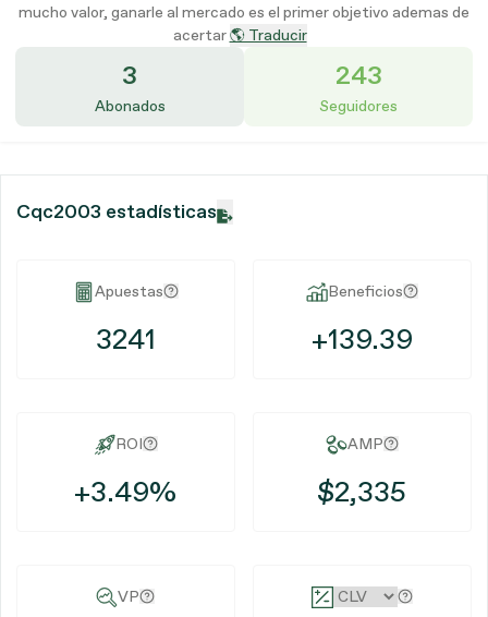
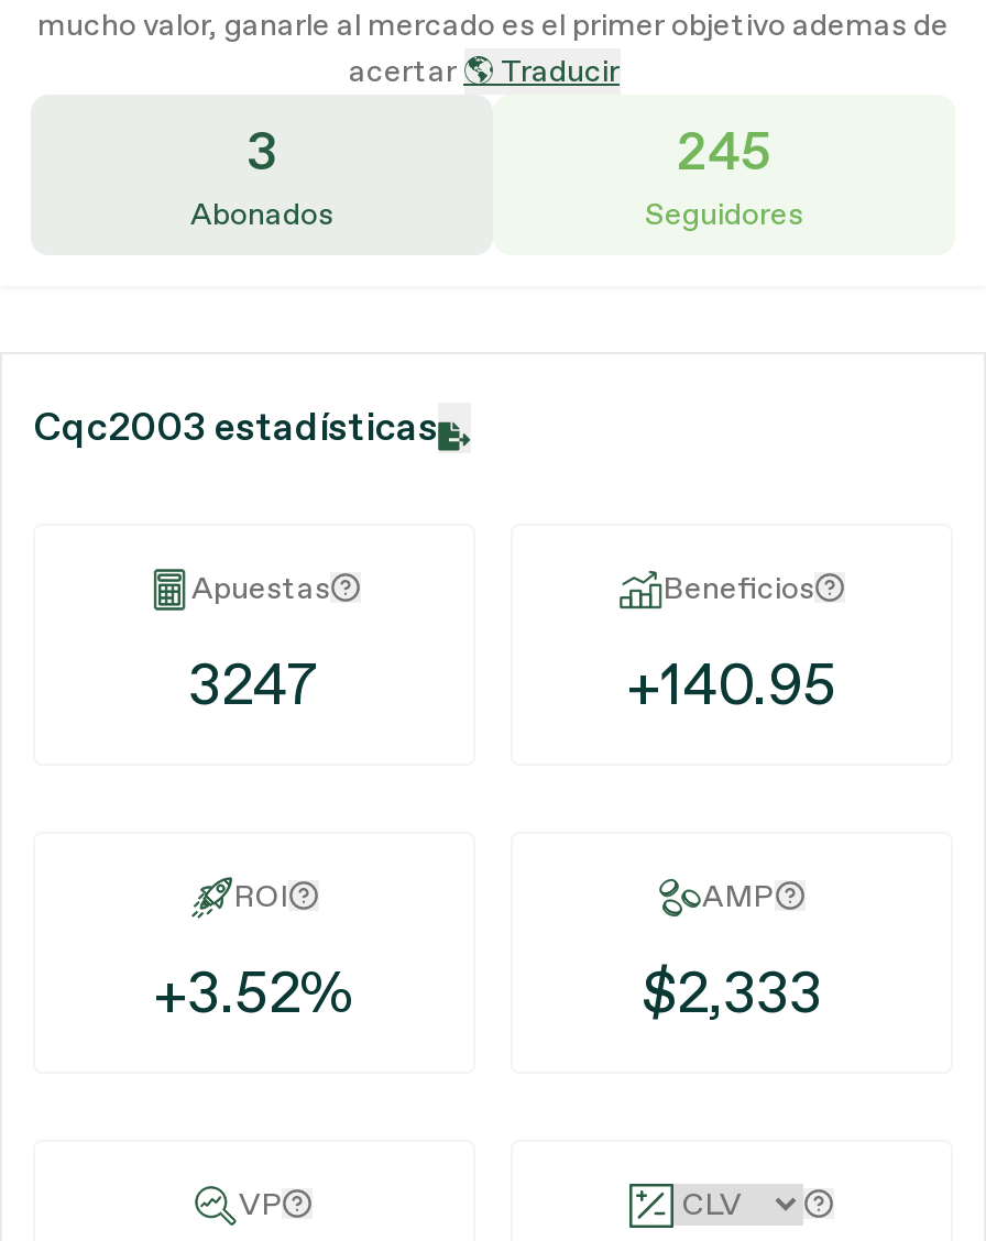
- 243
+ 245

- 3241
+ 3247

- +139.39
+ +140.95

- +3.49%
+ +3.52%

- $2,335
+ $2,333
